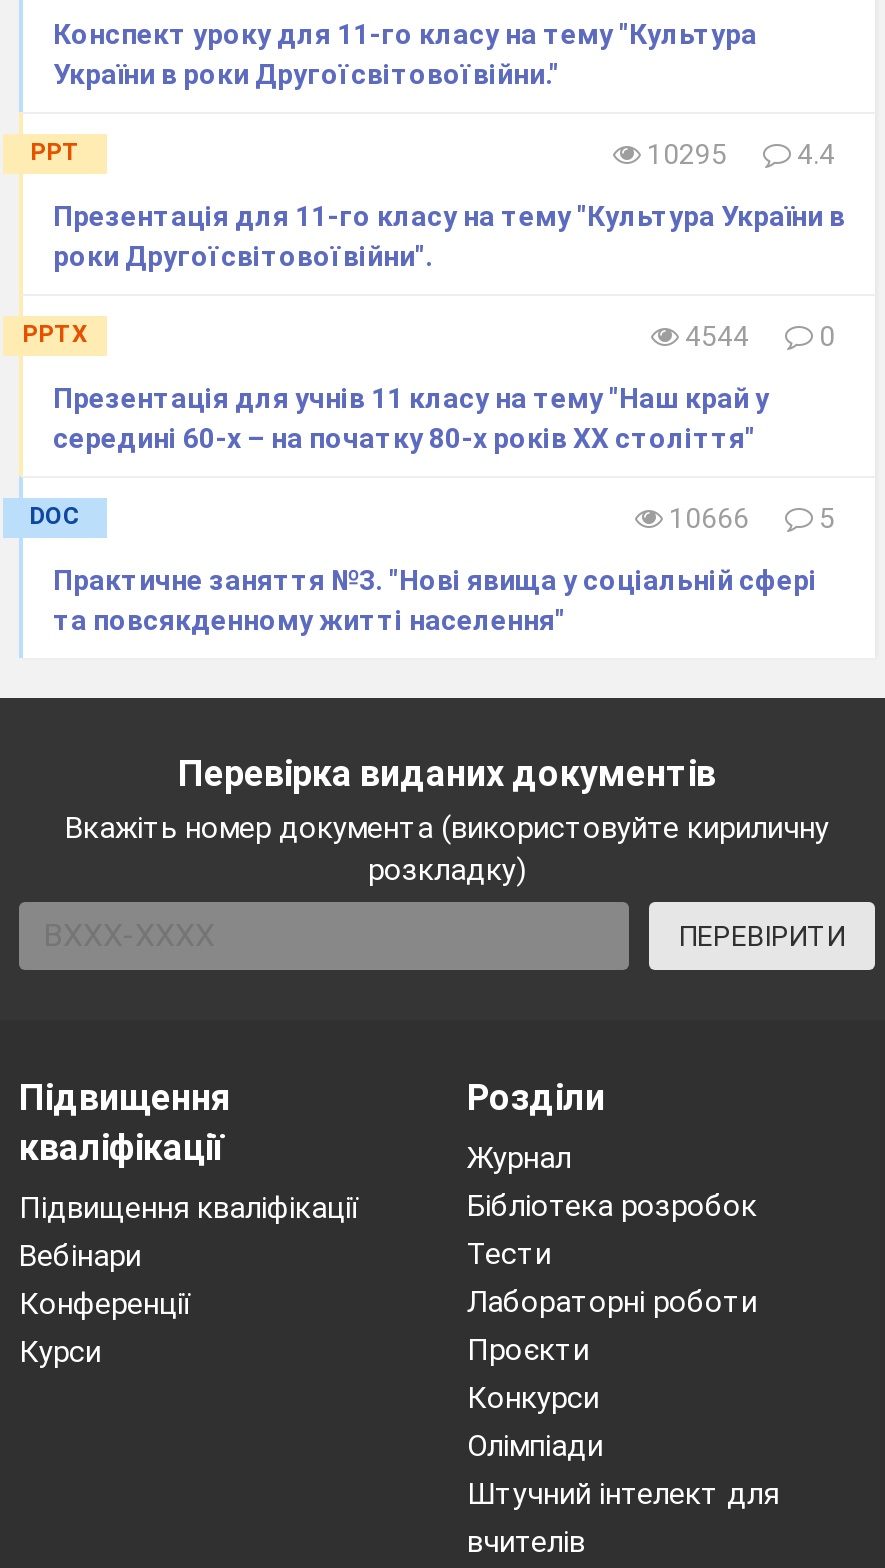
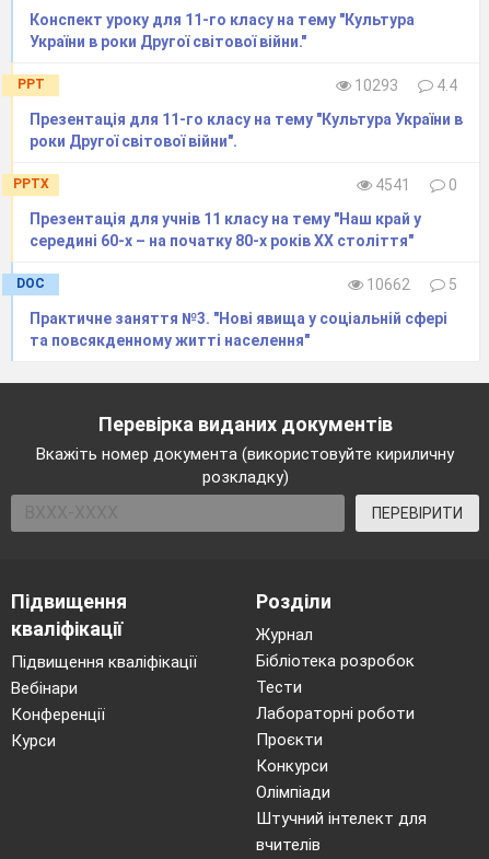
- 10295 4.4
+ 10293 4.4

- 4544 0
+ 4541 0

- 10666
+ 10662
